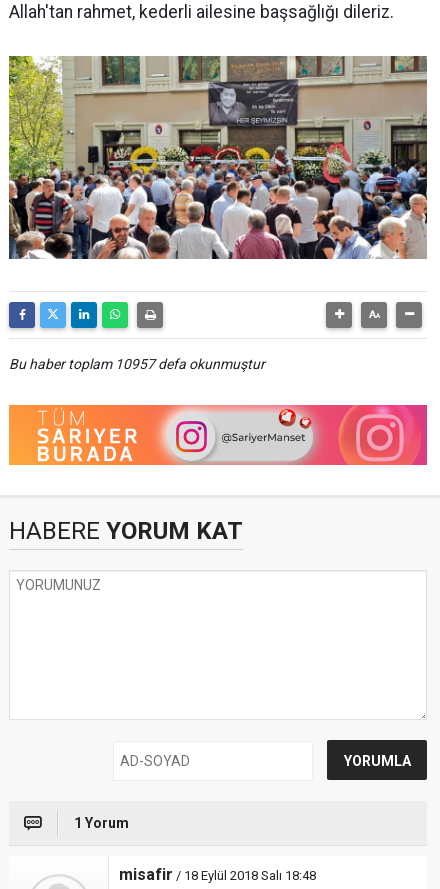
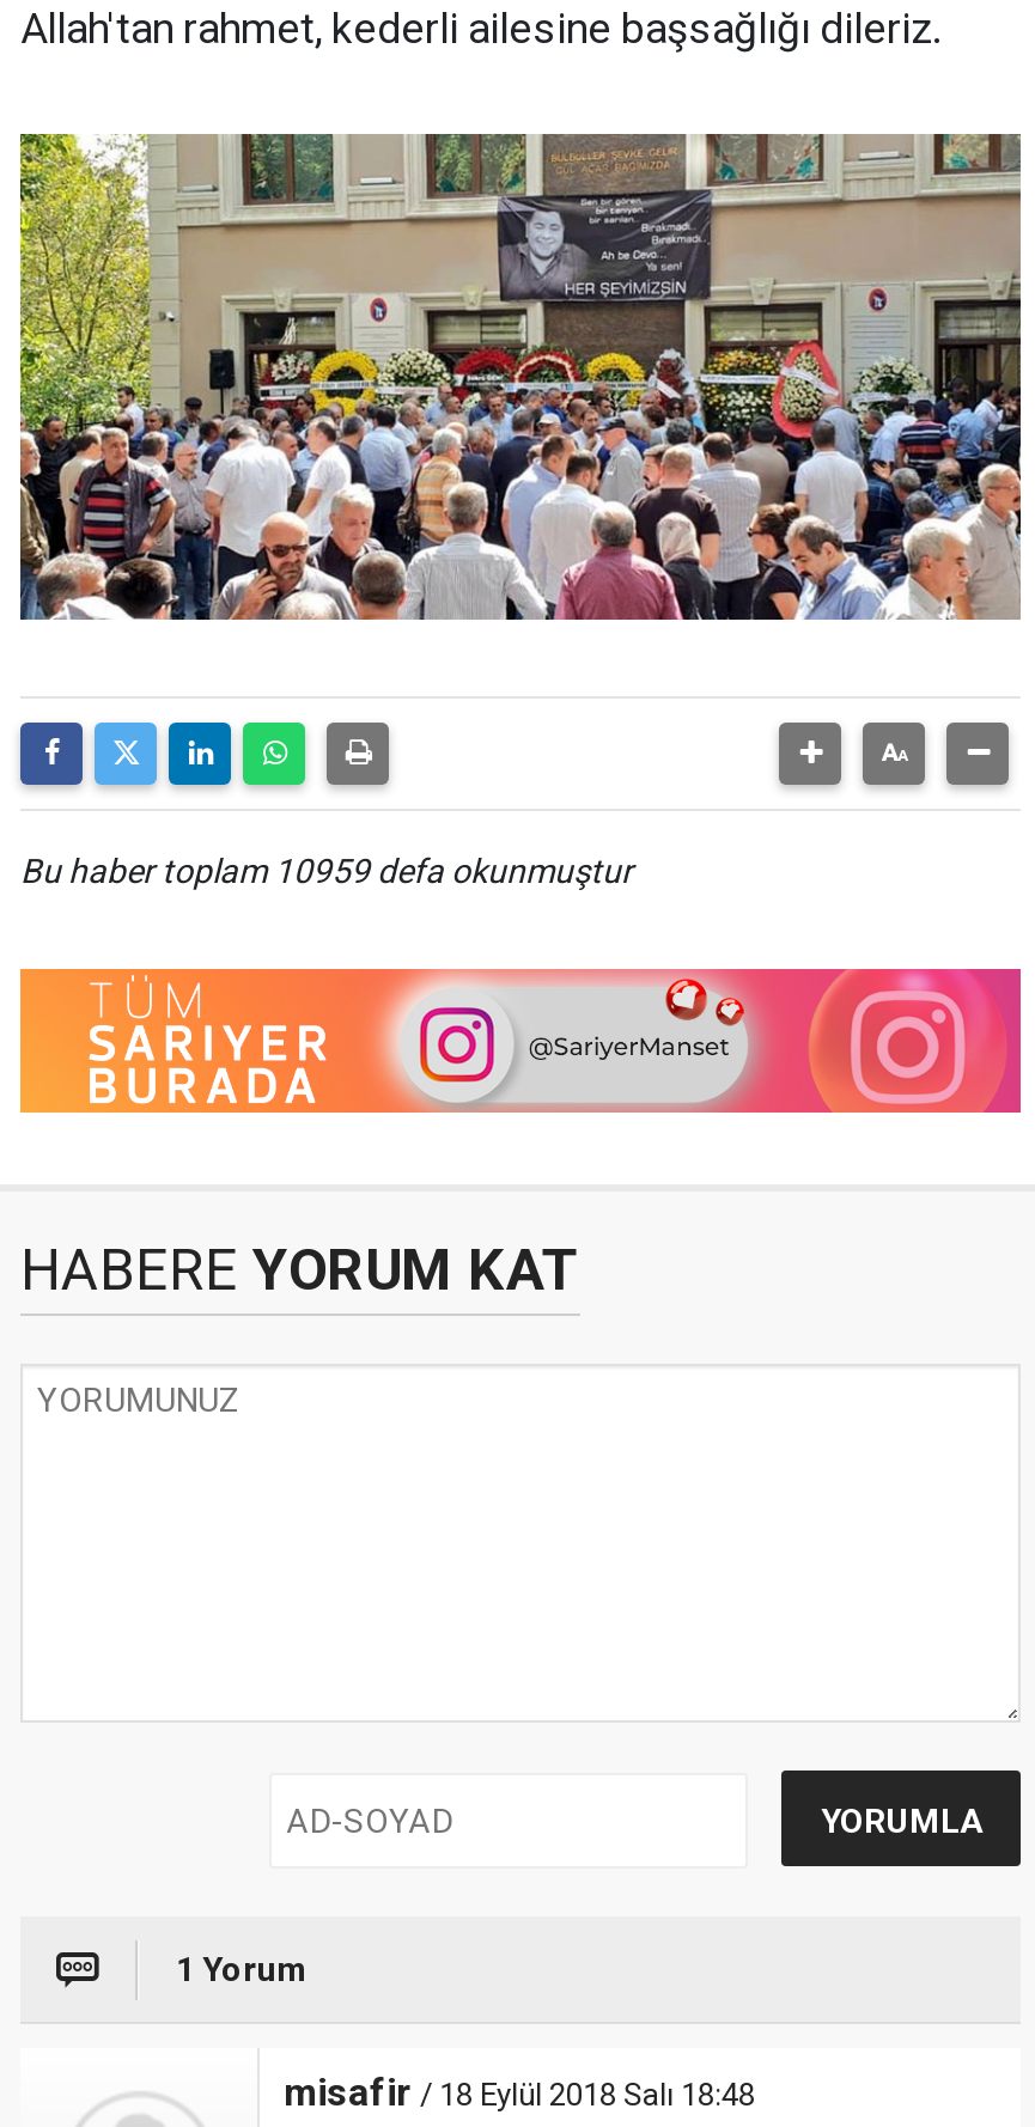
- Bu haber toplam 10957 defa okunmuştur
+ Bu haber toplam 10959 defa okunmuştur
